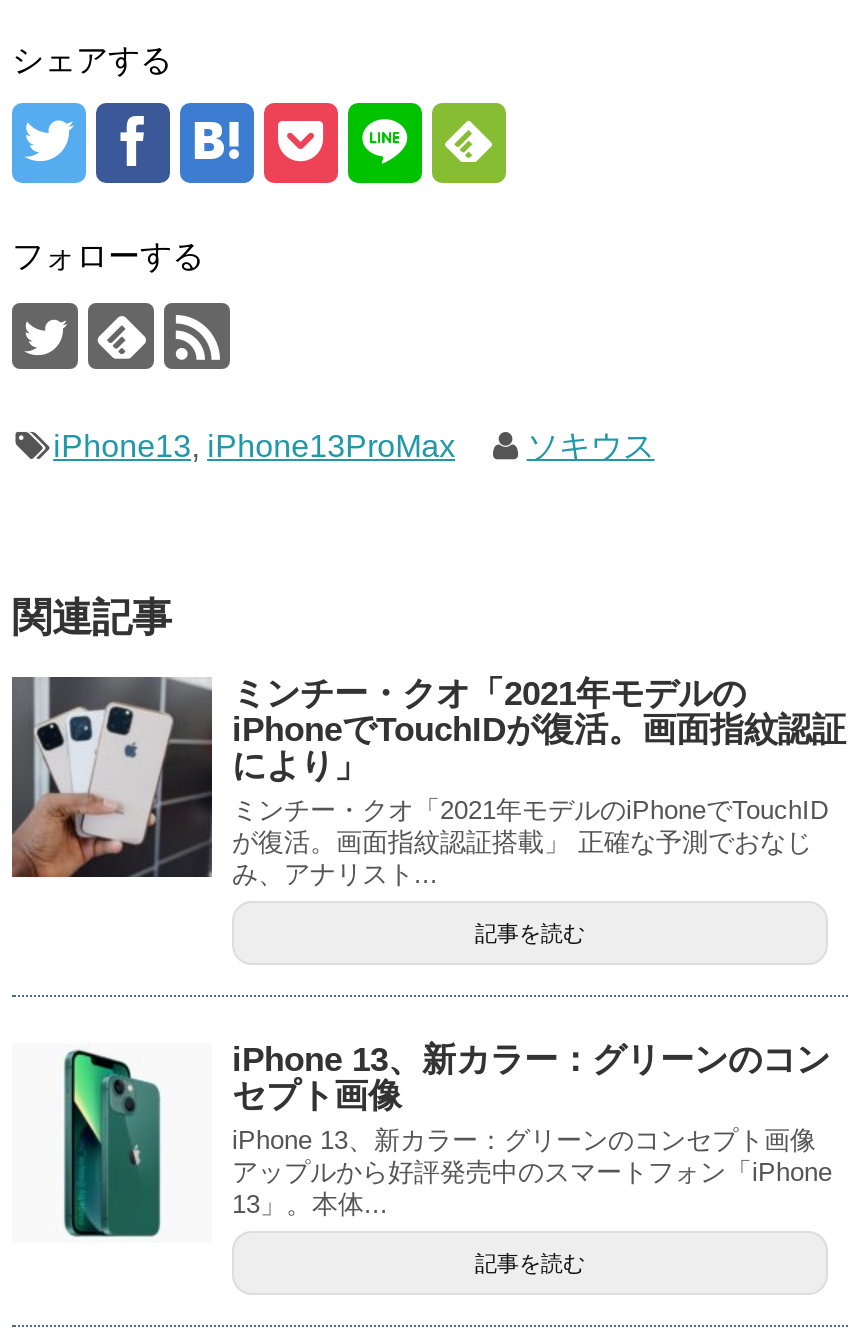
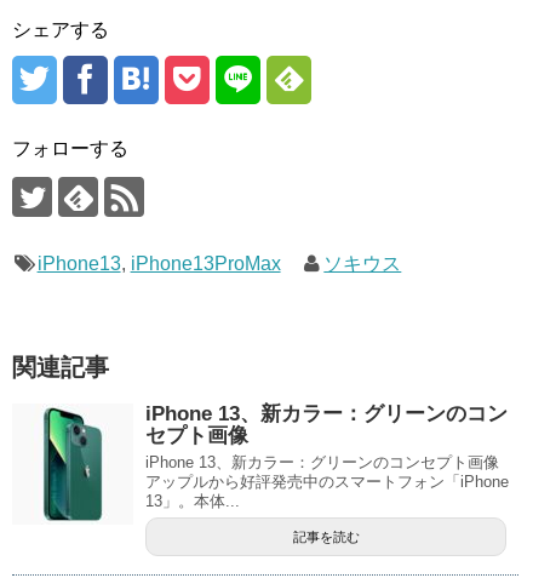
- [image]
- ミンチー・クオ「2021年モデルの
- iPhoneでTouchIDが復活。画面指紋認証
- により」
- ミンチー・クオ「2021年モデルのiPhoneでTouchID
- が復活。画面指紋認証搭載」 正確な予測でおなじ
- み、アナリスト...
- 記事を読む
